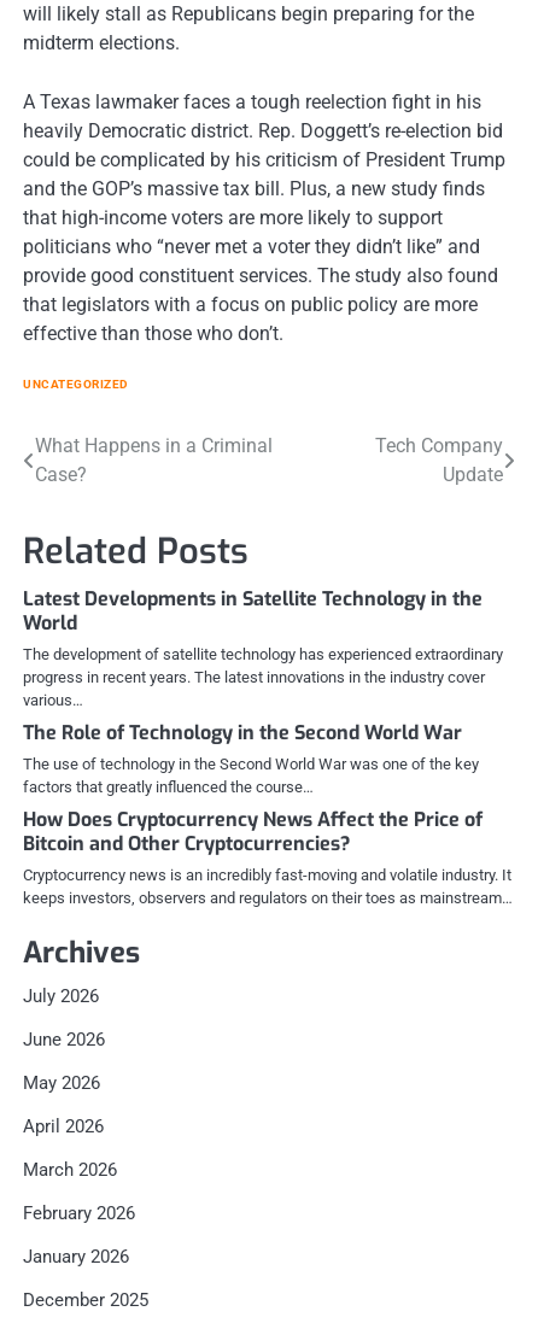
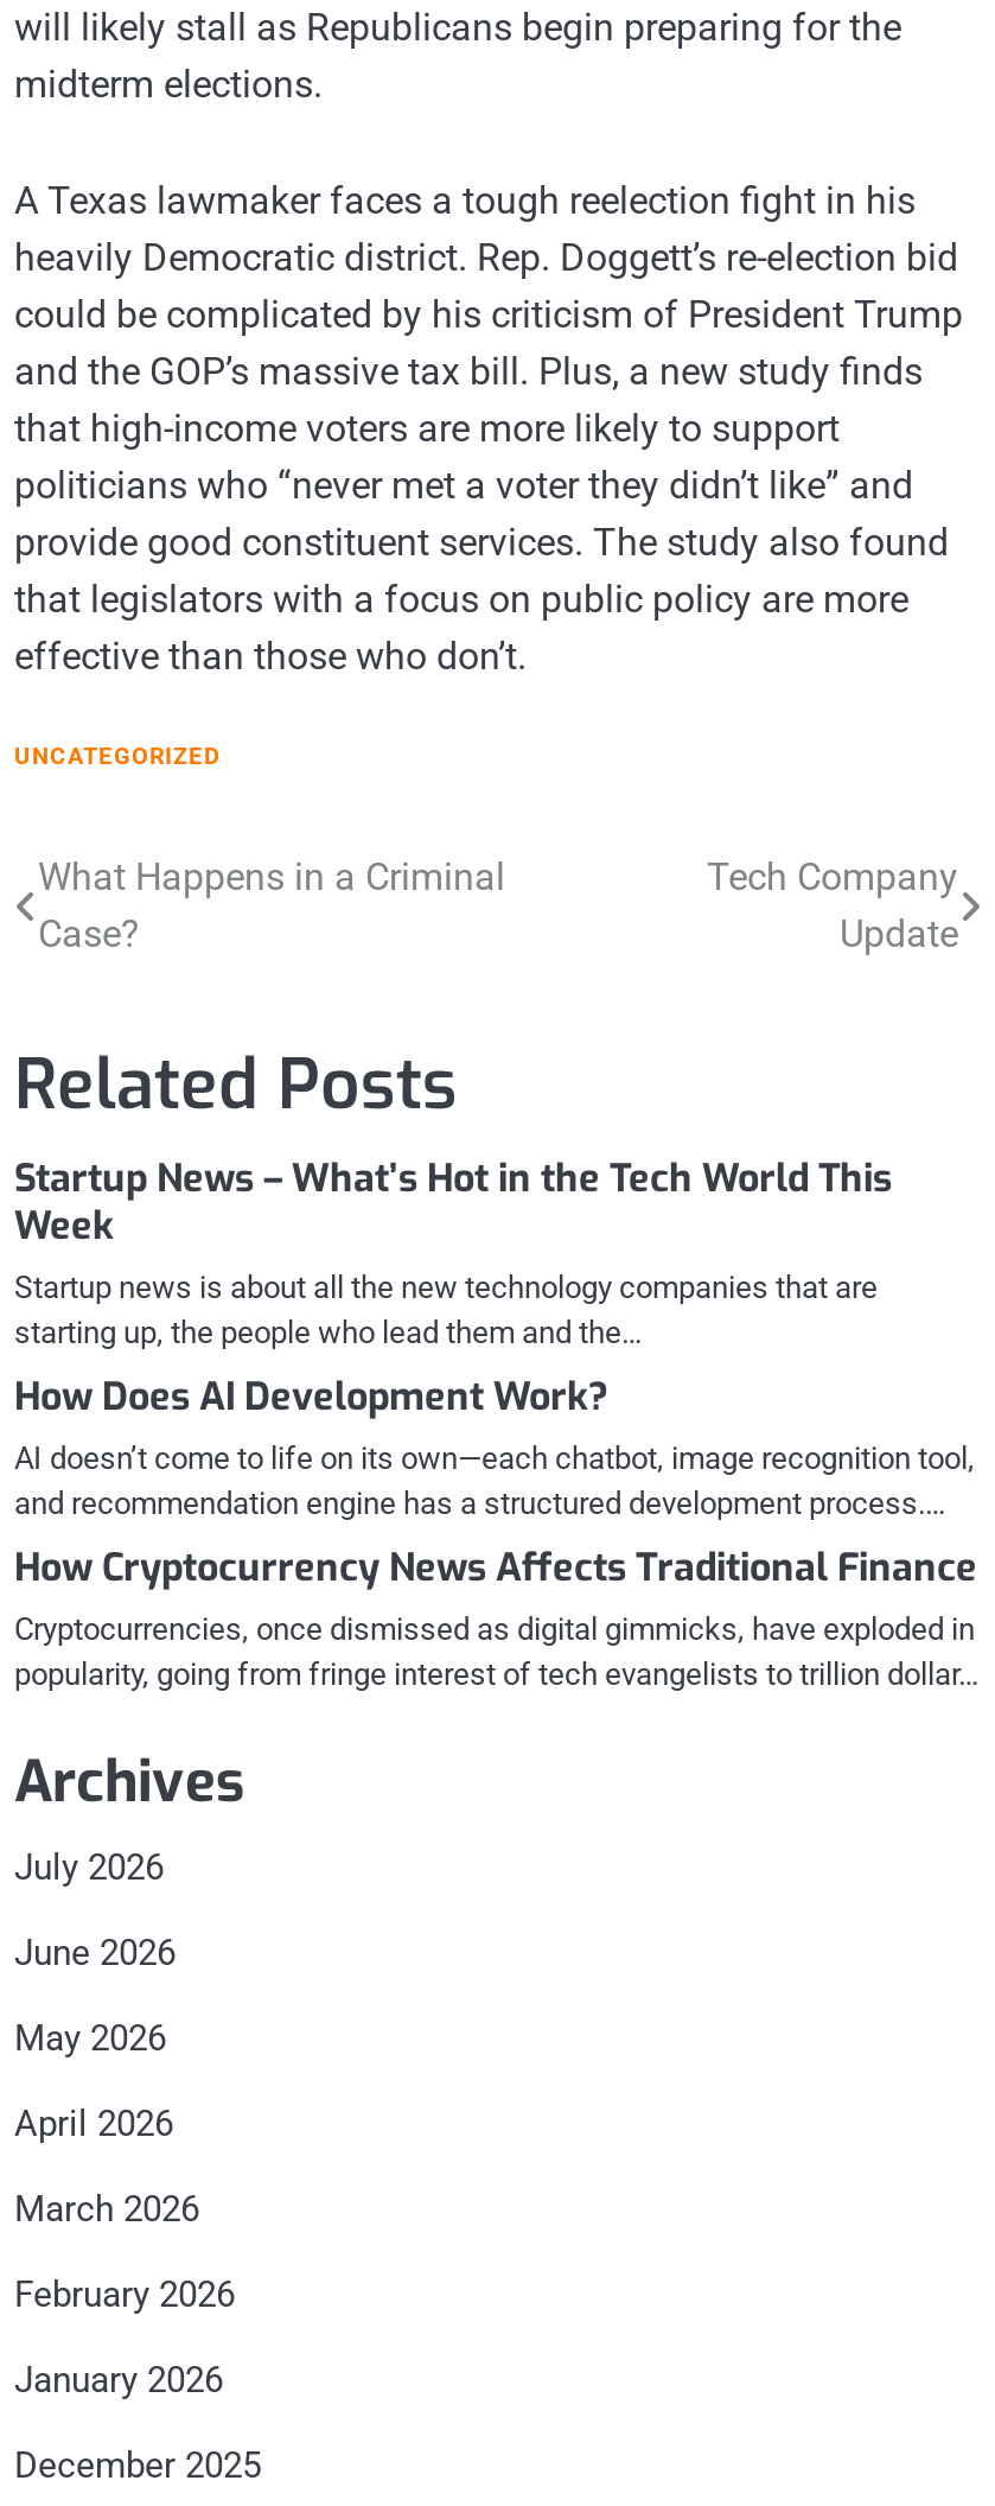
- Latest Developments in Satellite Technology in the
- World
- The development of satellite technology has experienced extraordinary
- progress in recent years. The latest innovations in the industry cover
- various…
- The Role of Technology in the Second World War
- The use of technology in the Second World War was one of the key
- factors that greatly influenced the course…
- How Does Cryptocurrency News Affect the Price of
- Bitcoin and Other Cryptocurrencies?
- Cryptocurrency news is an incredibly fast-moving and volatile industry. It
- keeps investors, observers and regulators on their toes as mainstream…
+ Startup News – What’s Hot in the Tech World This
+ Week
+ Startup news is about all the new technology companies that are
+ starting up, the people who lead them and the…
+ How Does AI Development Work?
+ AI doesn’t come to life on its own—each chatbot, image recognition tool,
+ and recommendation engine has a structured development process.…
+ How Cryptocurrency News Affects Traditional Finance
+ Cryptocurrencies, once dismissed as digital gimmicks, have exploded in
+ popularity, going from fringe interest of tech evangelists to trillion dollar…
